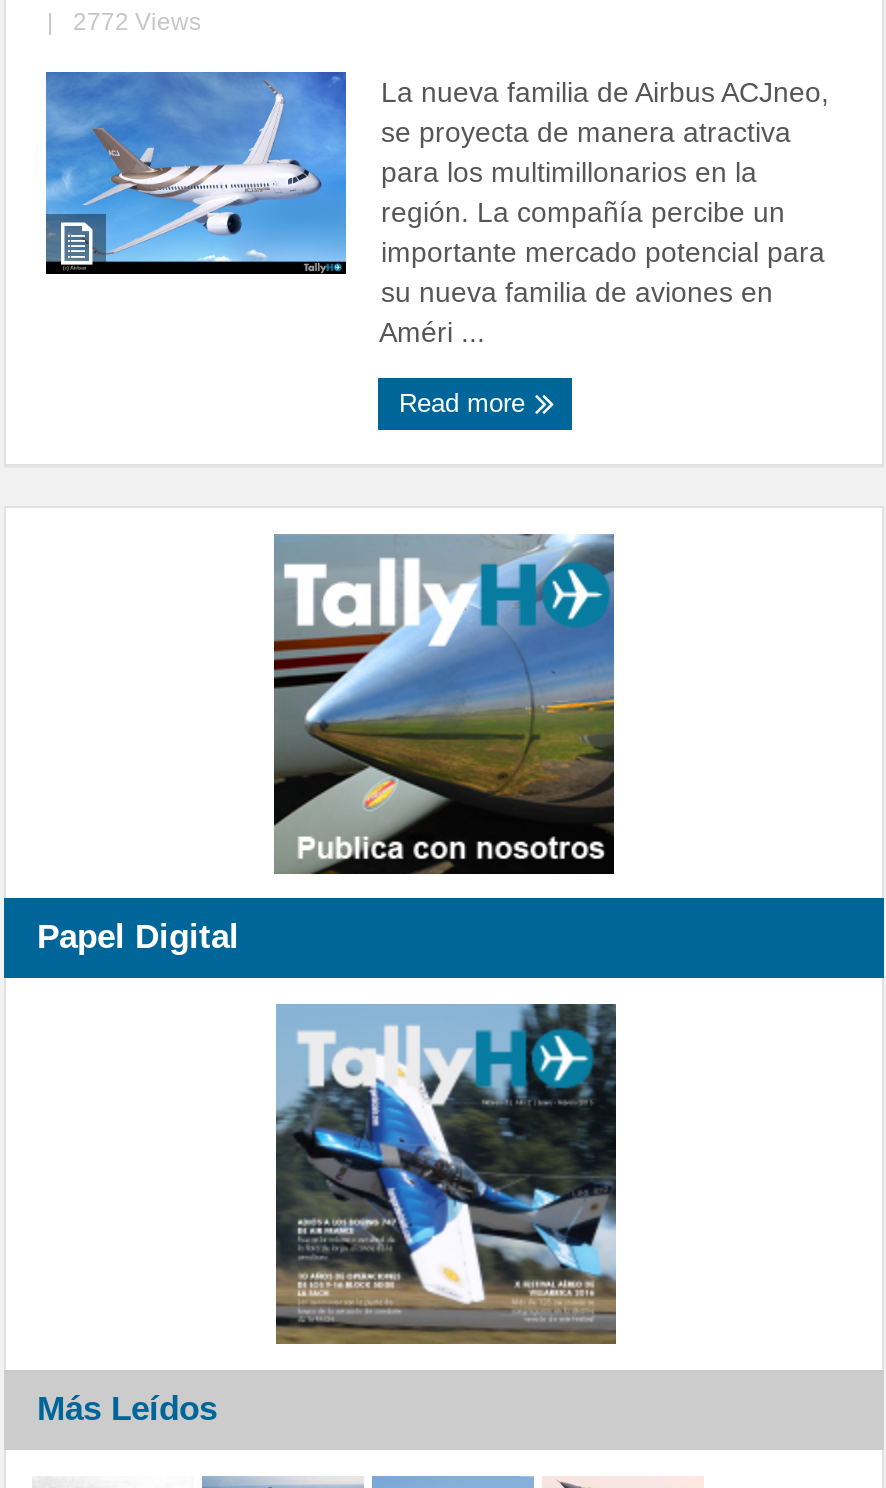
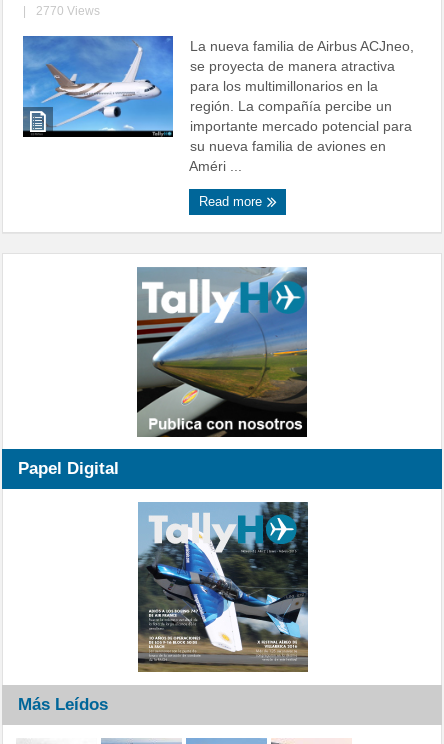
- 2772 Views
+ 2770 Views
